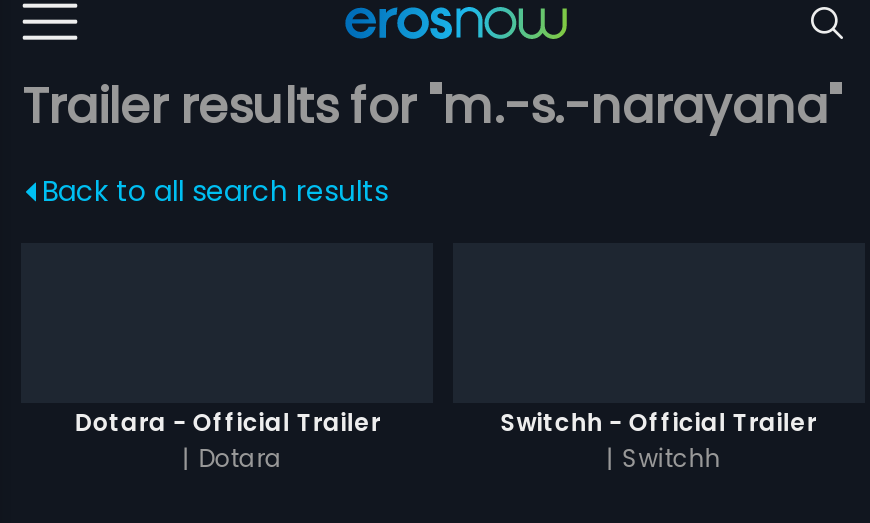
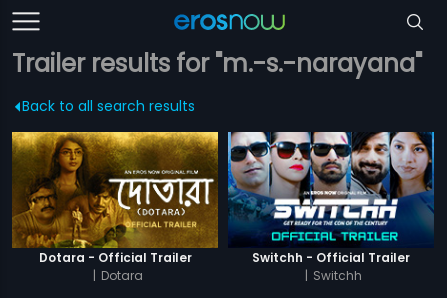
+ [image]

+ [image]
